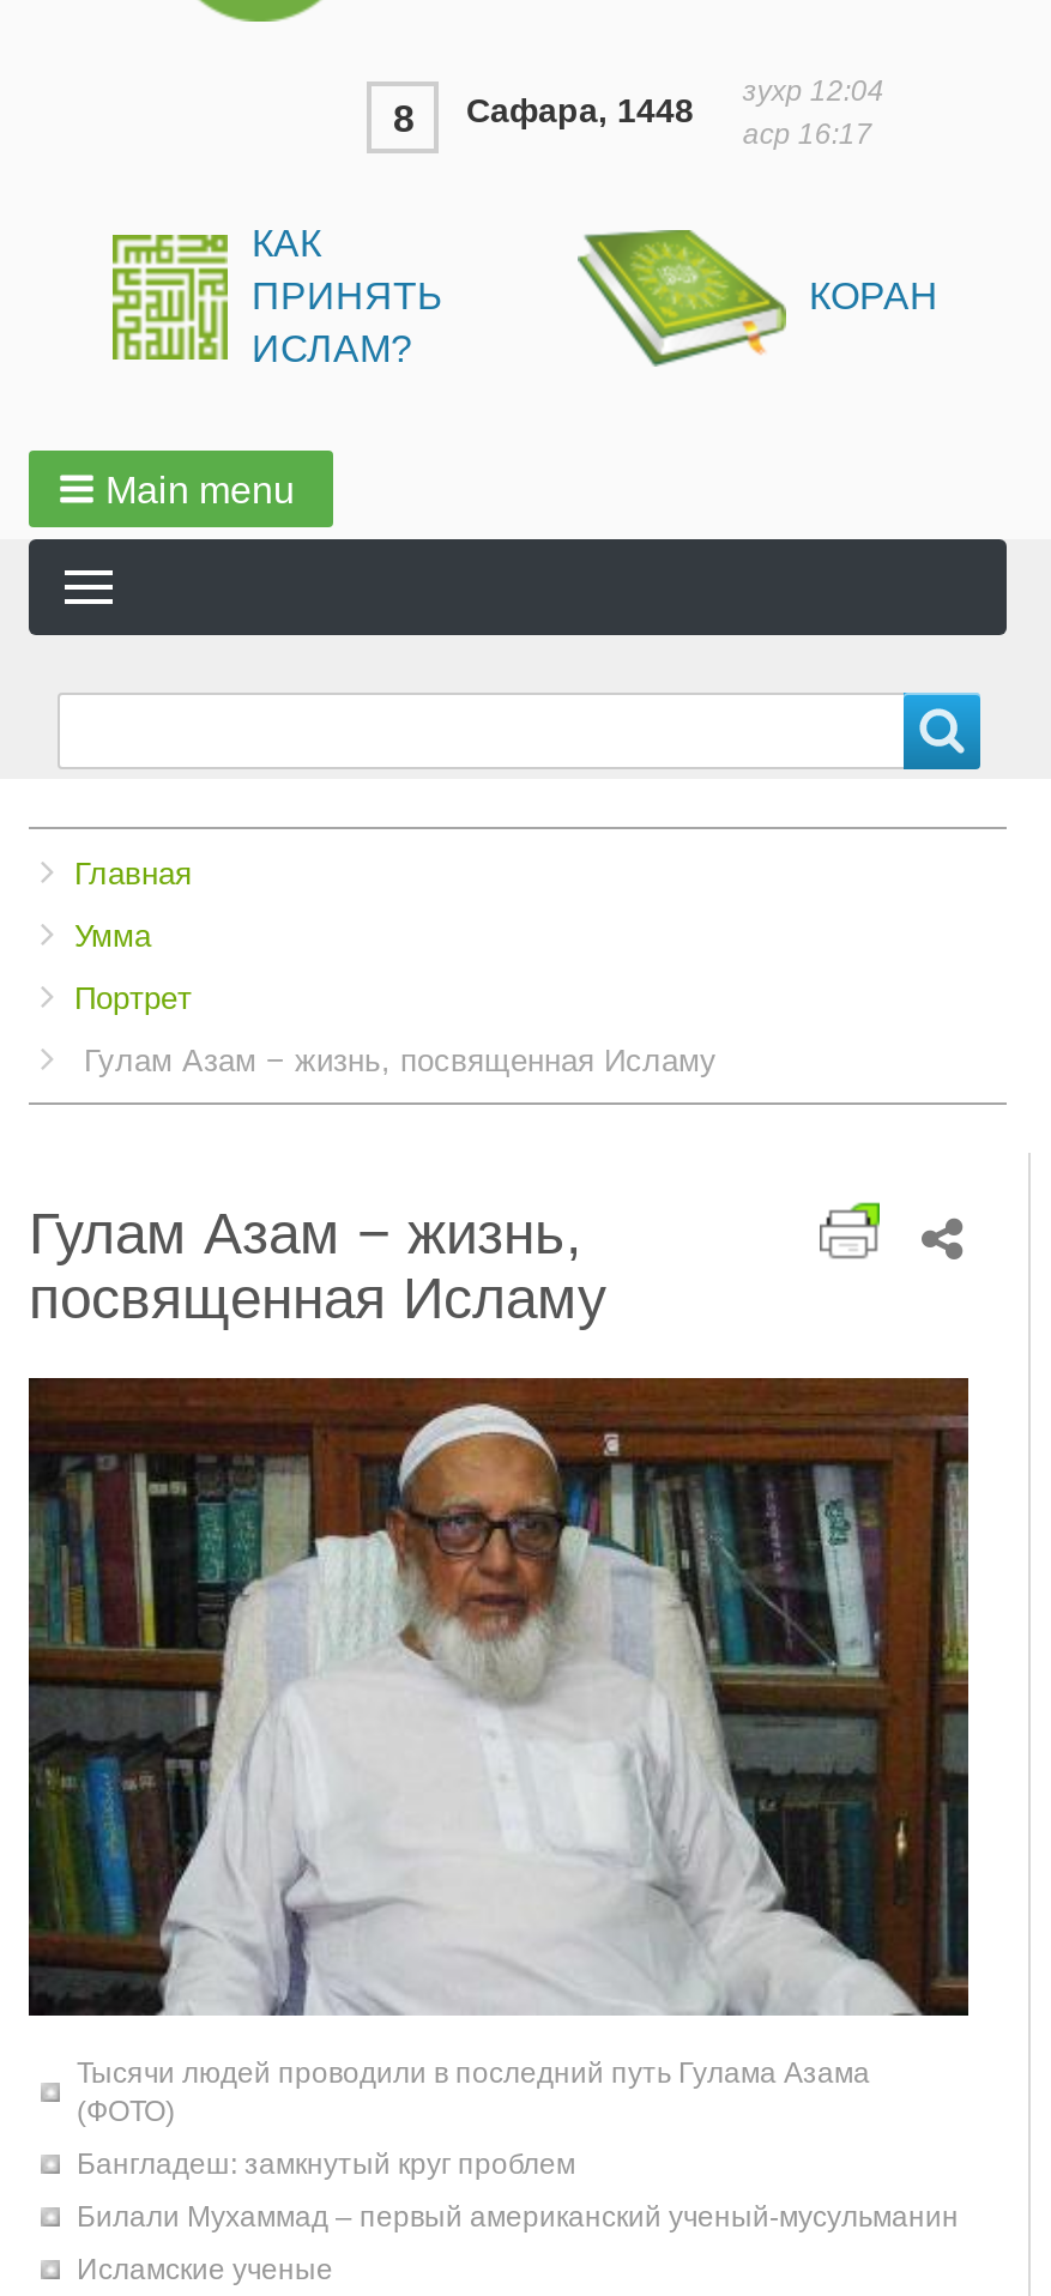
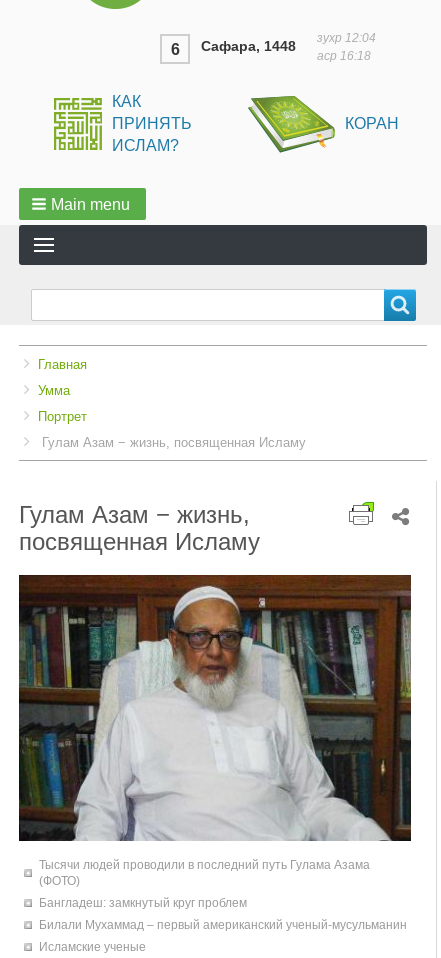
- 8 Сафара, 1448
+ 6 Сафара, 1448

- аср 16:17
+ аср 16:18
